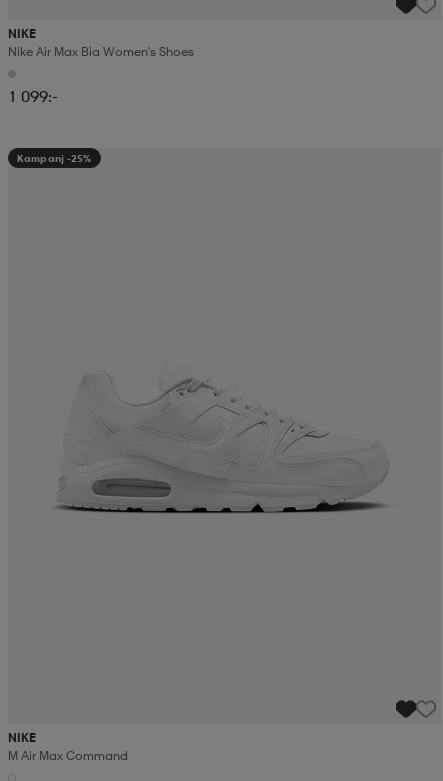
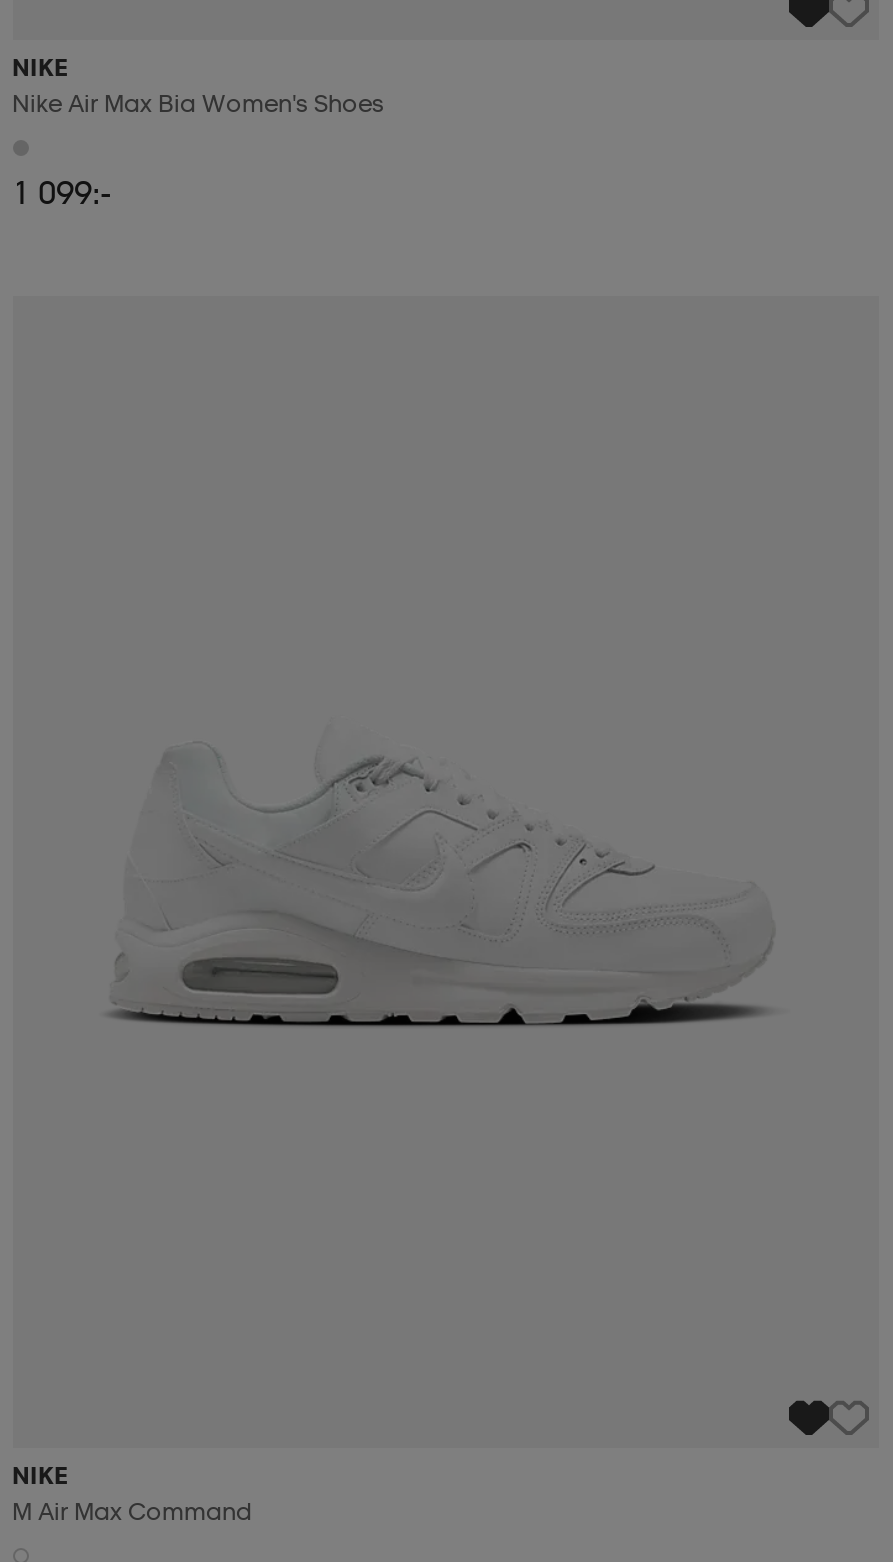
- Kampanj -25%
